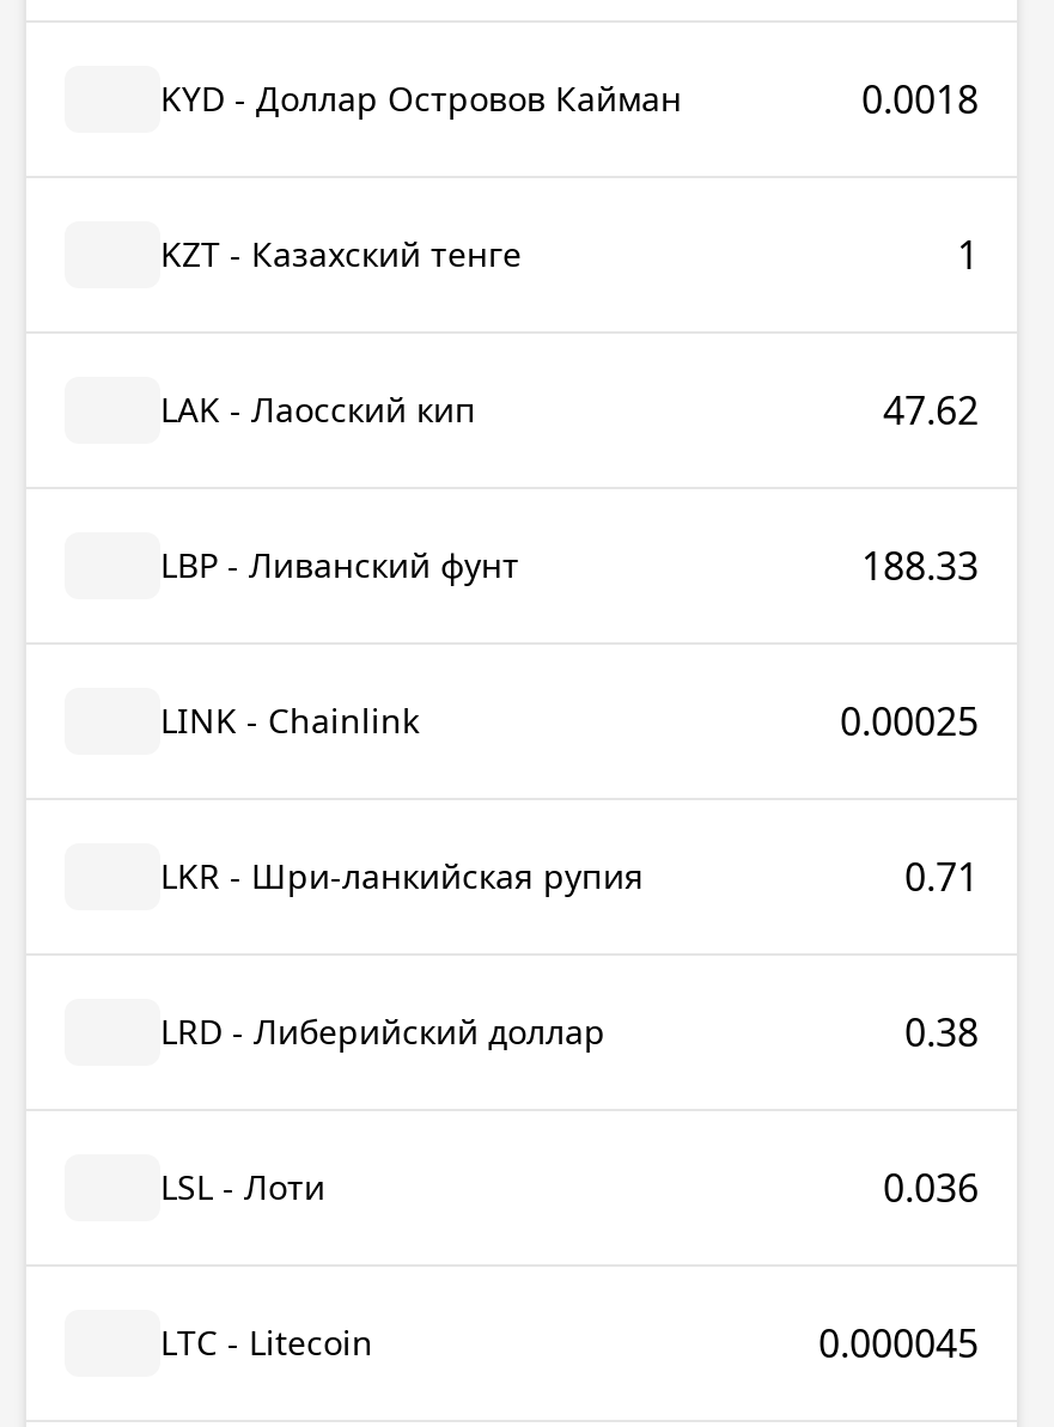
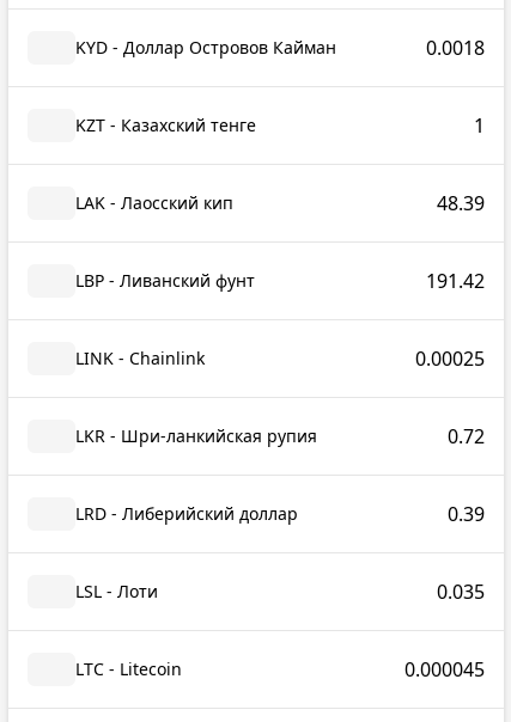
- 47.62
+ 48.39

- 188.33
+ 191.42

- 0.71
+ 0.72

- 0.38
+ 0.39

- 0.036
+ 0.035
